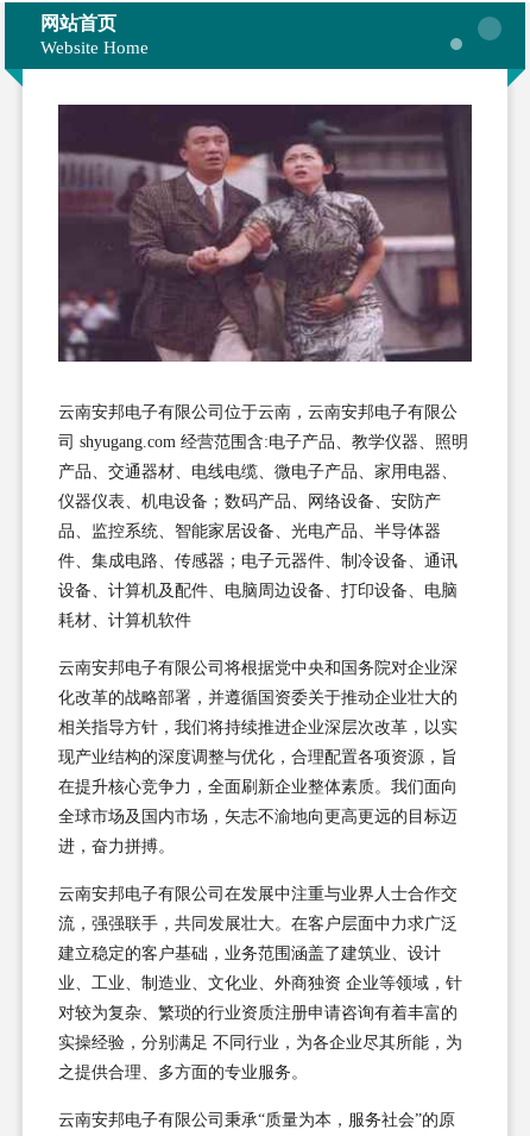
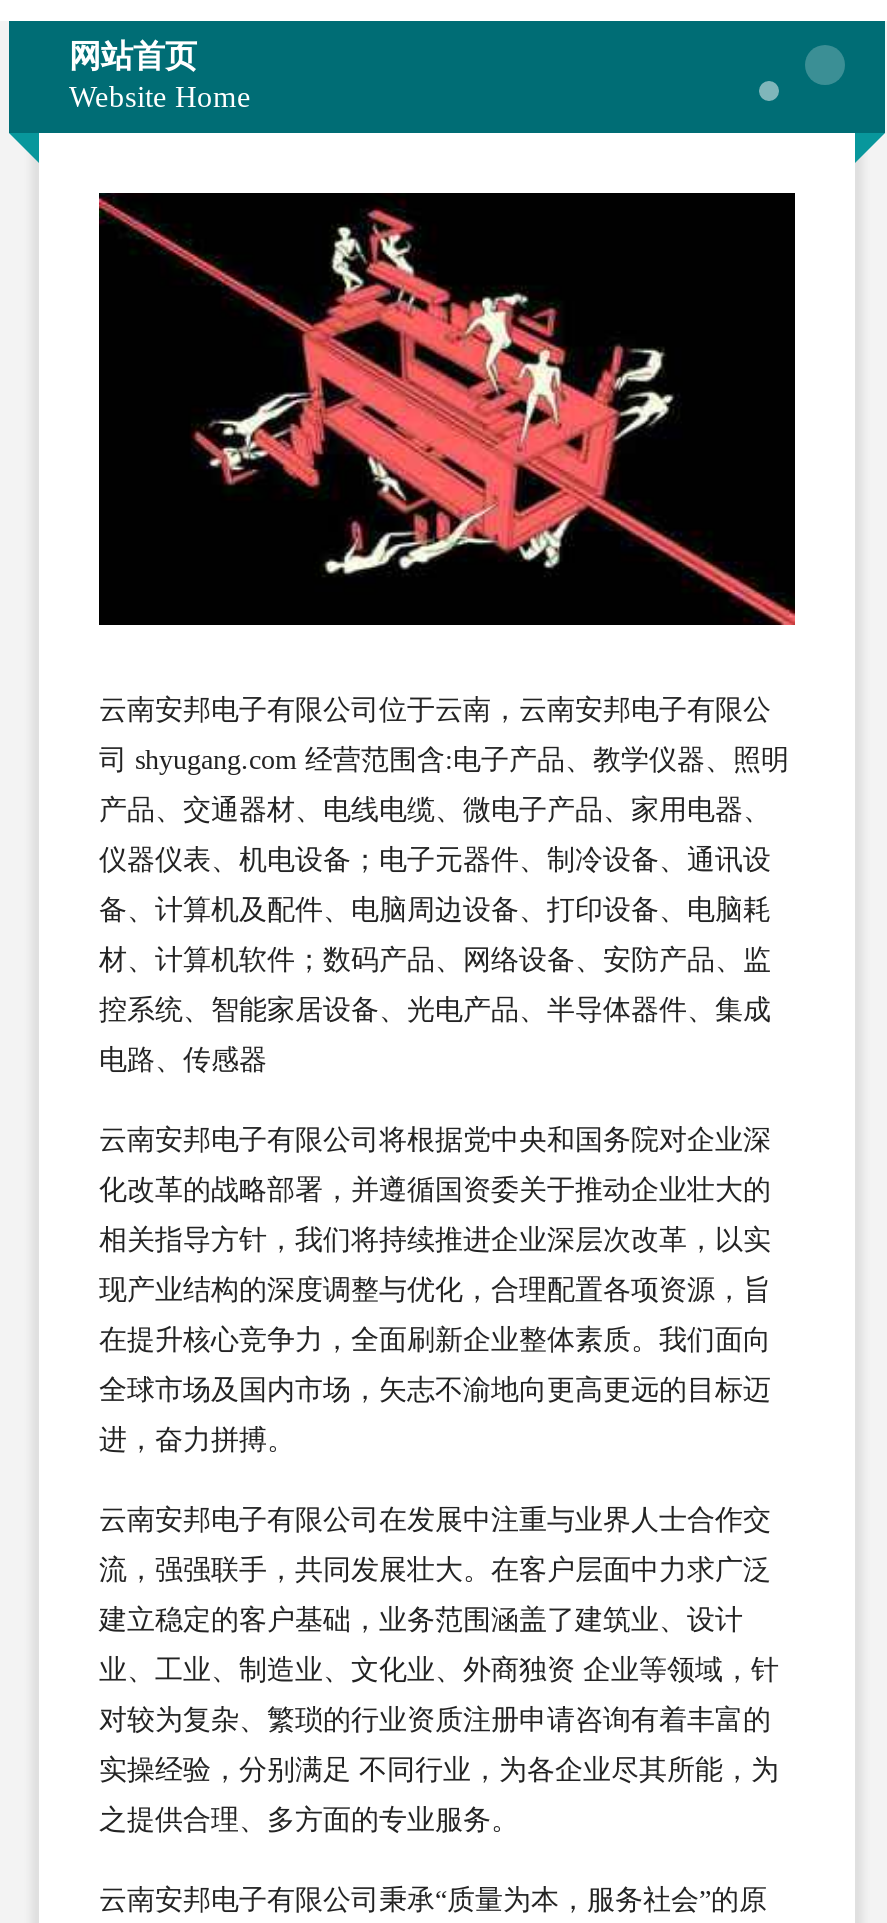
- [image]
+ [image]

- 仪器仪表、机电设备；数码产品、网络设备、安防产
+ 仪器仪表、机电设备；电子元器件、制冷设备、通讯设

- 品、监控系统、智能家居设备、光电产品、半导体器
+ 备、计算机及配件、电脑周边设备、打印设备、电脑耗

- 件、集成电路、传感器；电子元器件、制冷设备、通讯
+ 材、计算机软件；数码产品、网络设备、安防产品、监

- 设备、计算机及配件、电脑周边设备、打印设备、电脑
+ 控系统、智能家居设备、光电产品、半导体器件、集成

- 耗材、计算机软件
+ 电路、传感器
